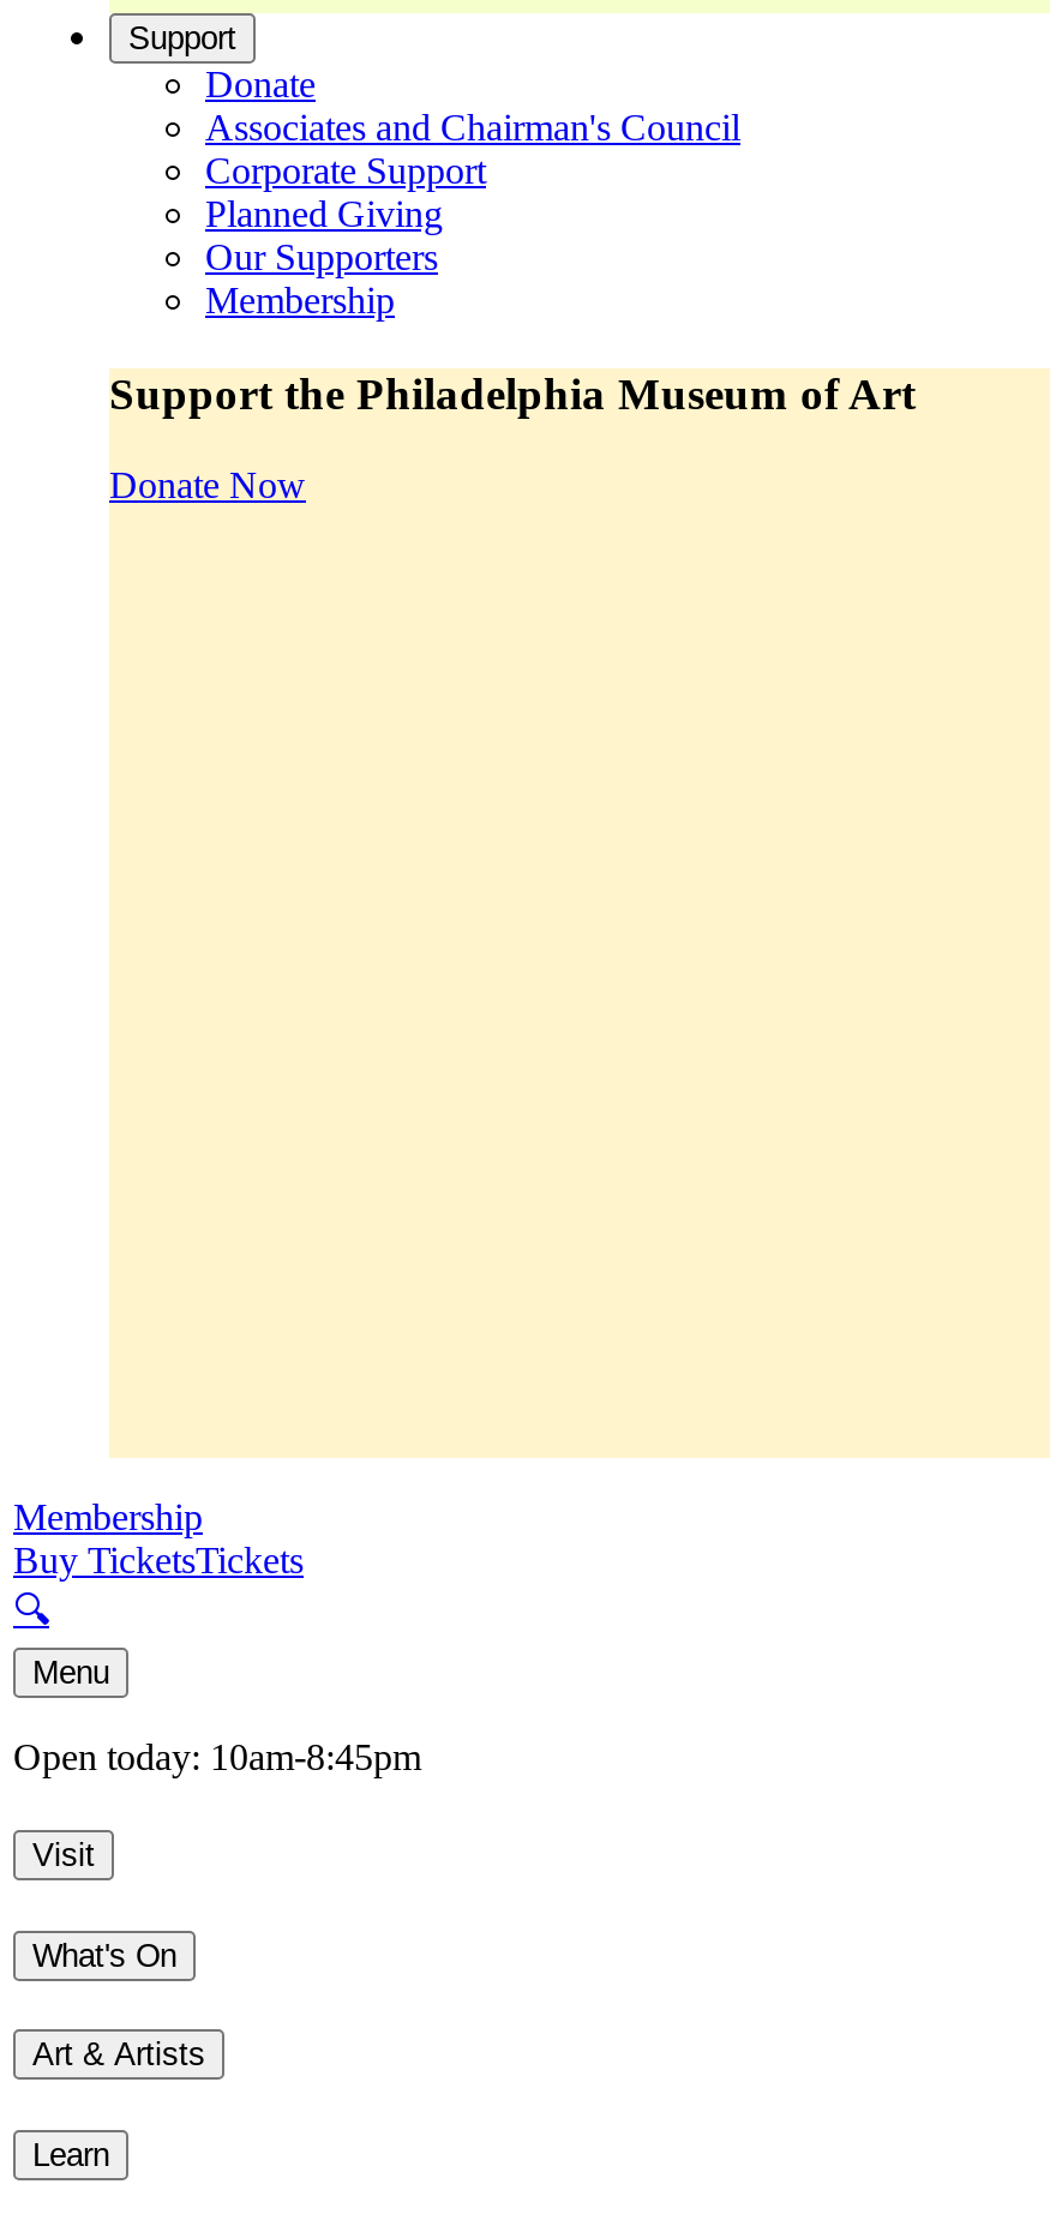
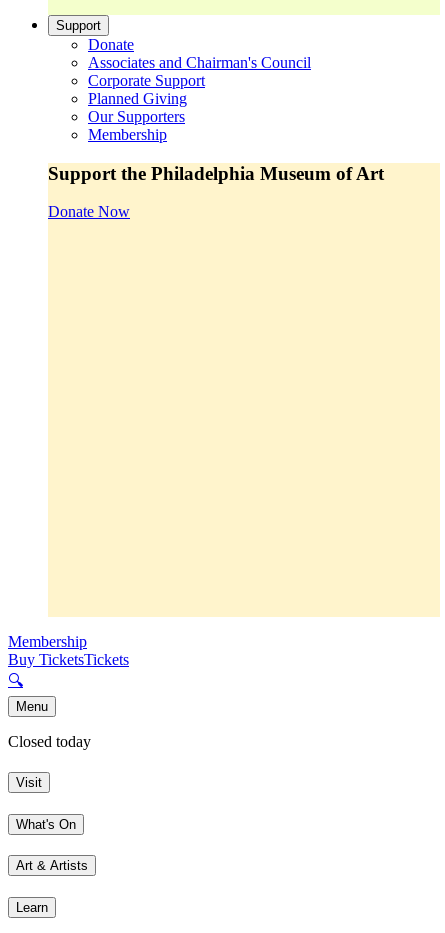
- Open today: 10am-8:45pm
+ Closed today
